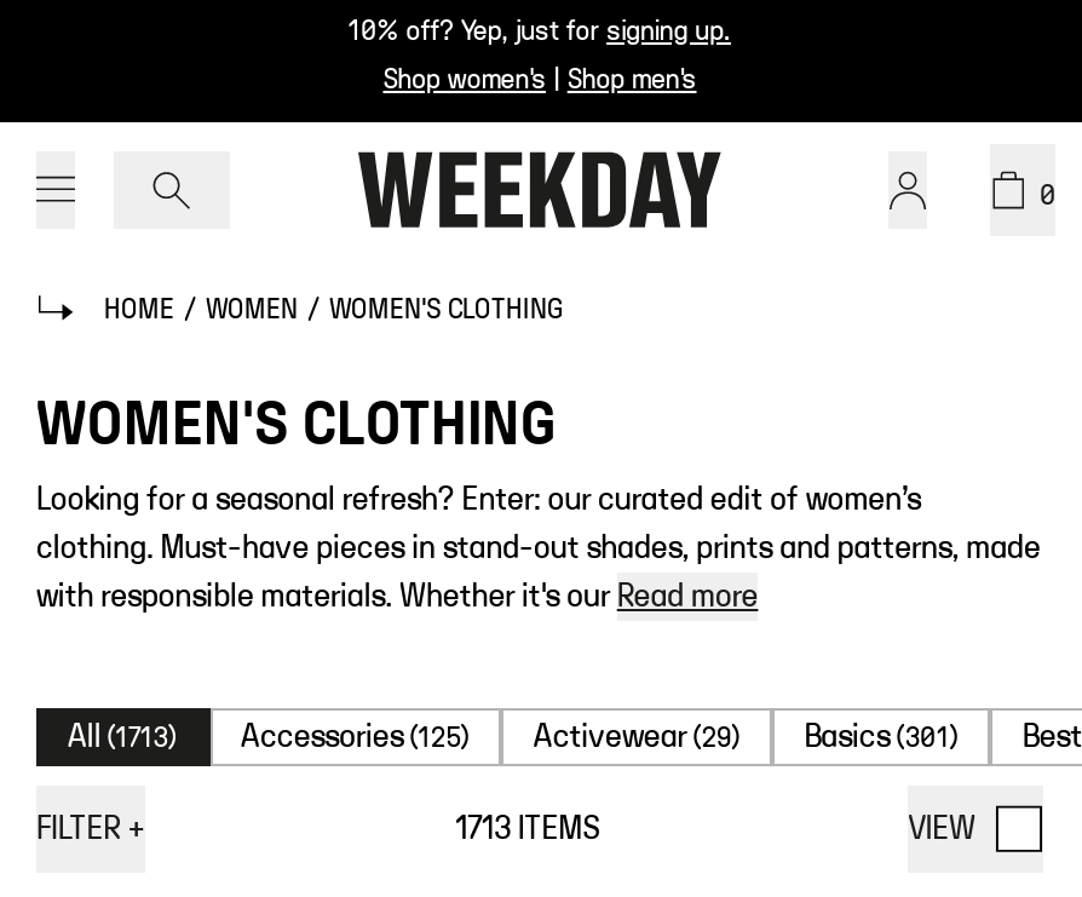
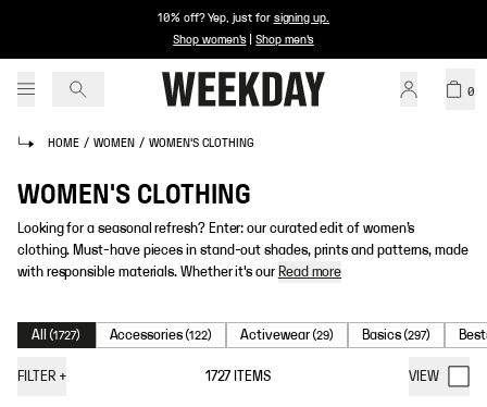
- All (1713)
+ All (1727)

- Accessories (125)
+ Accessories (122)

- Basics (301)
+ Basics (297)

- 1713 ITEMS
+ 1727 ITEMS
